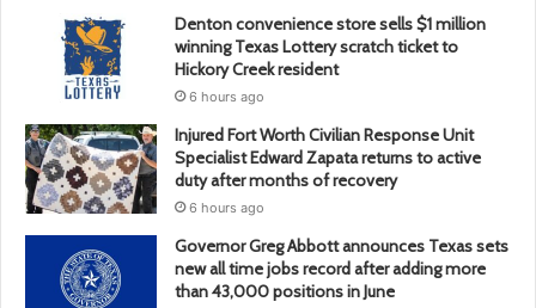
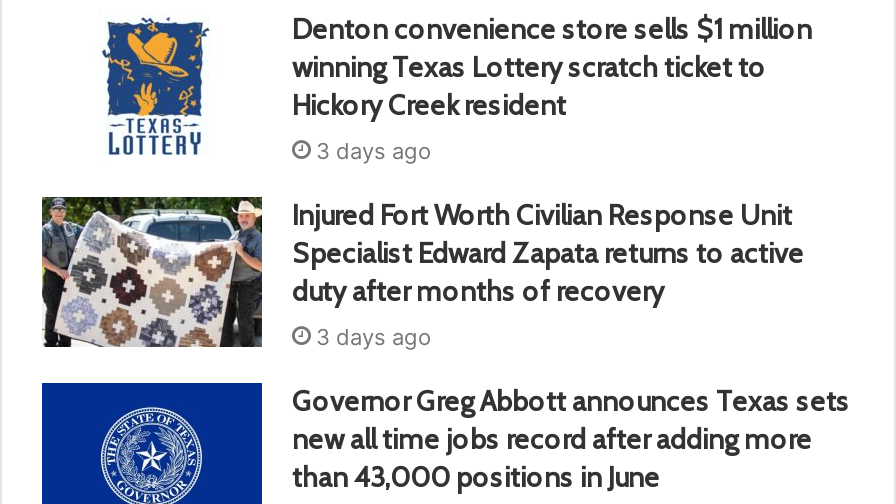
- 6 hours ago
+ 3 days ago

- 6 hours ago
+ 3 days ago
